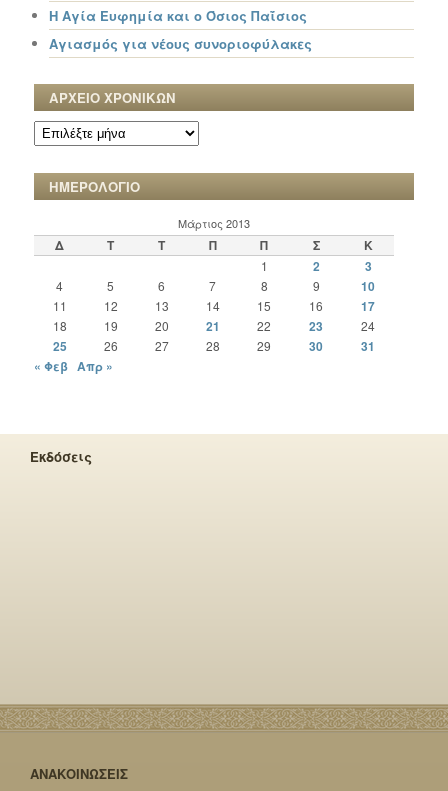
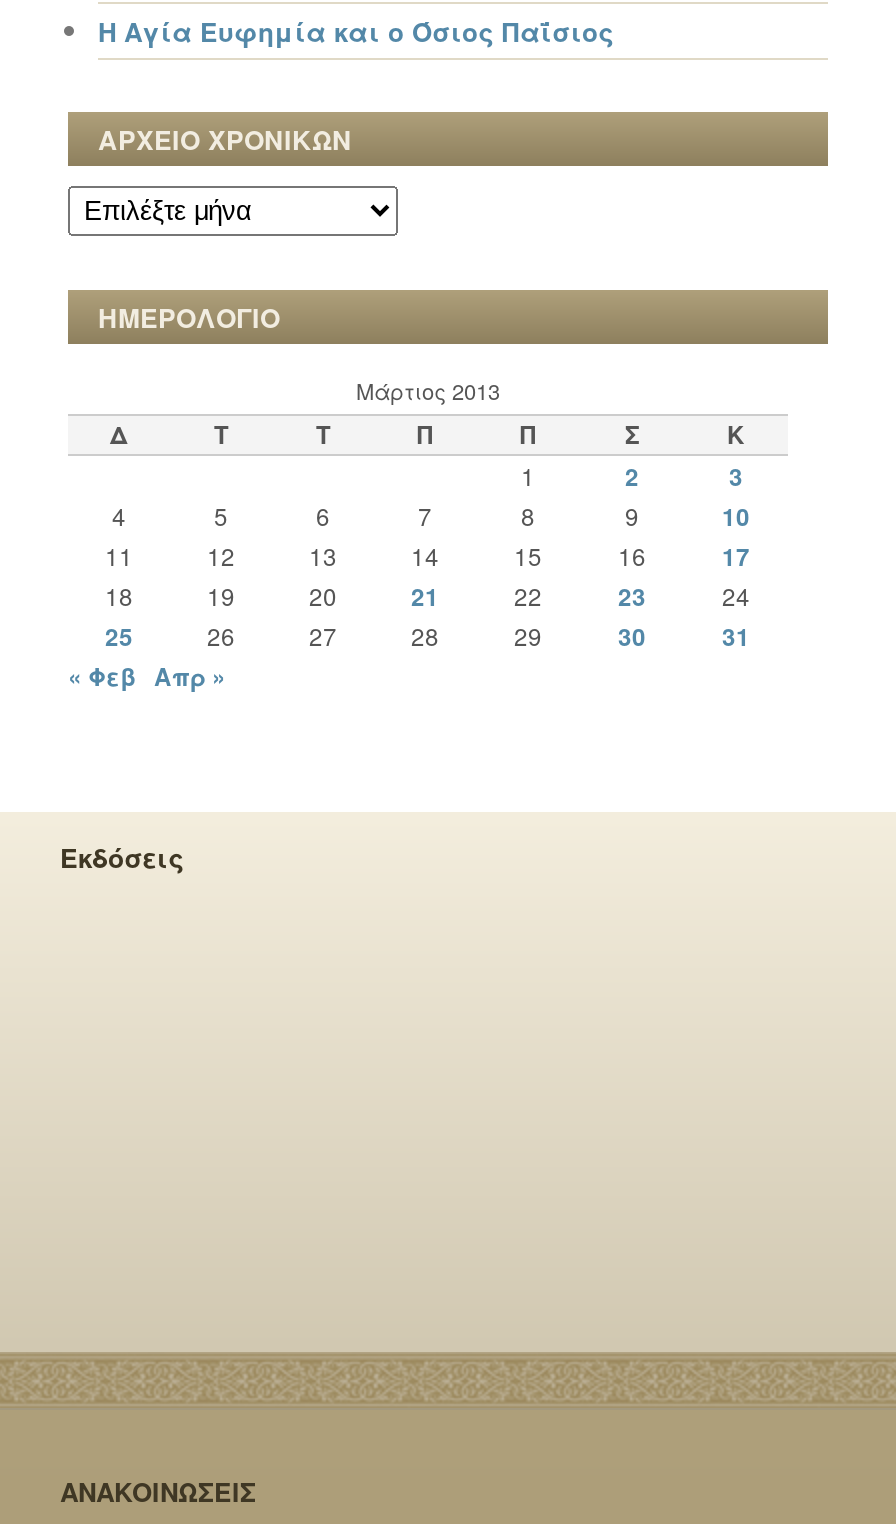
- Αγιασμός για νέους συνοριοφύλακες
